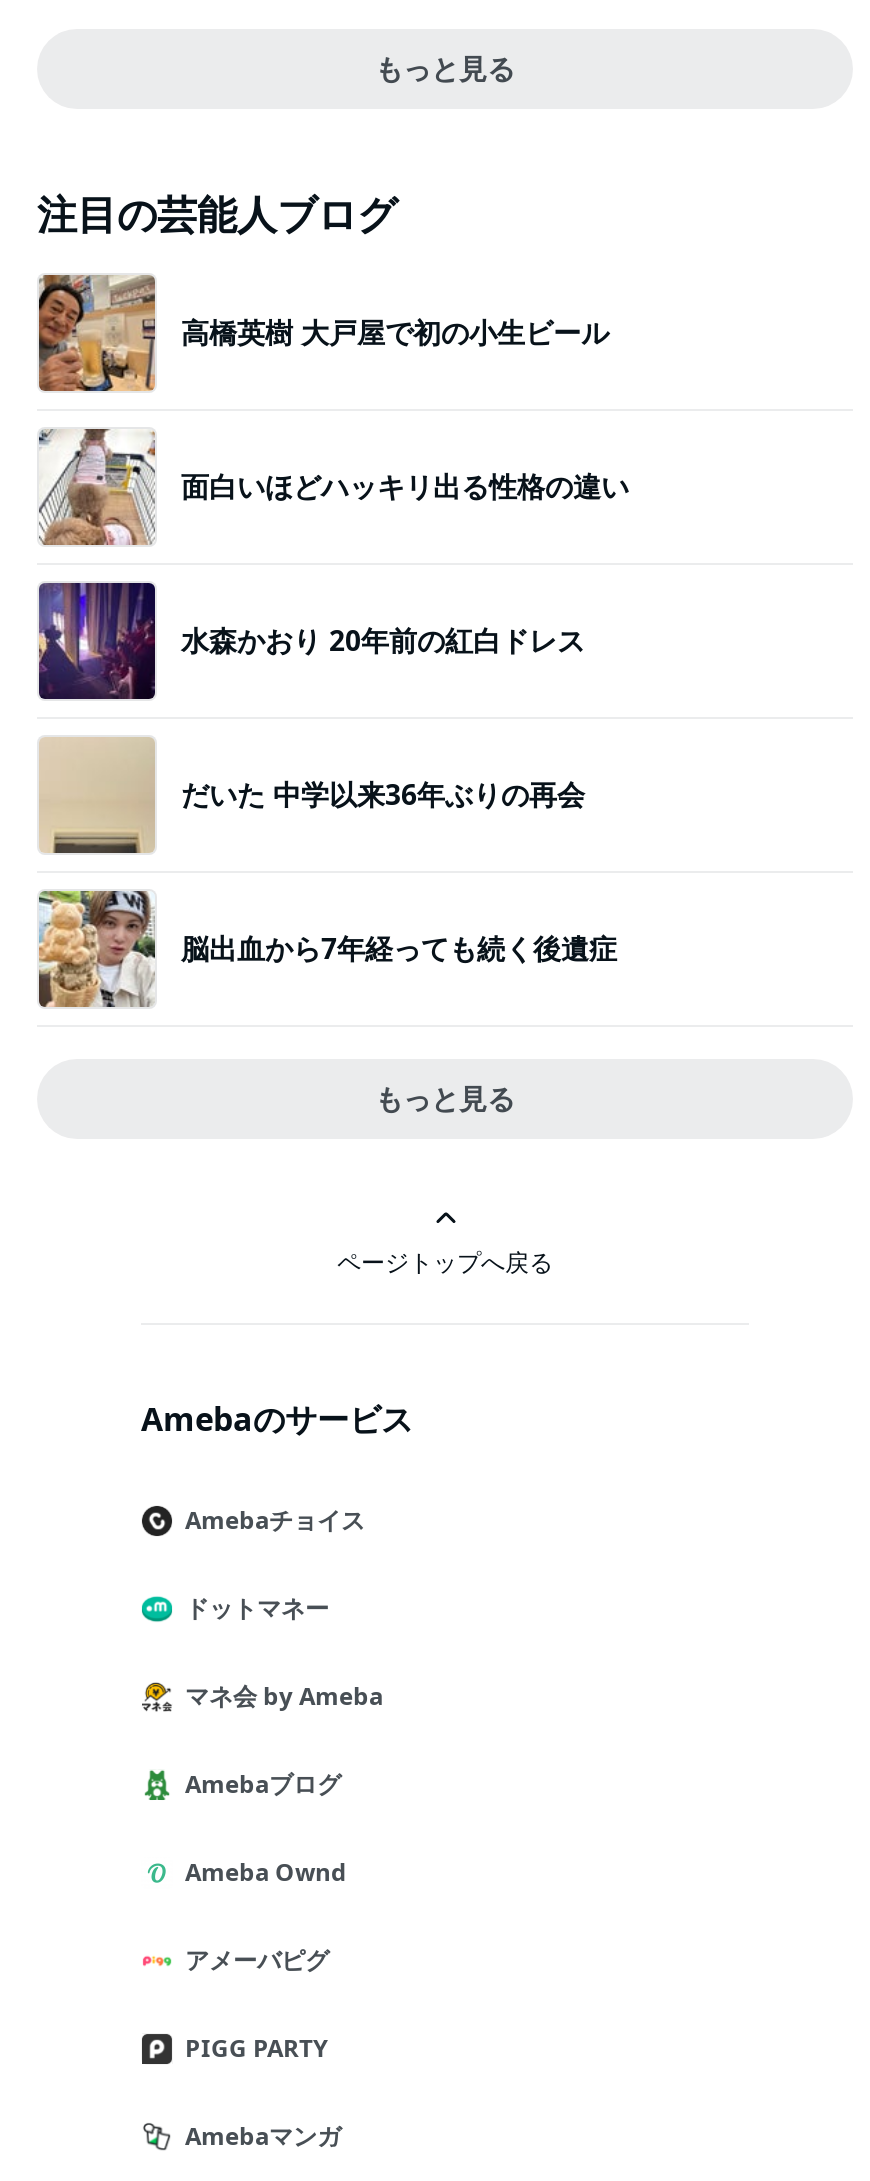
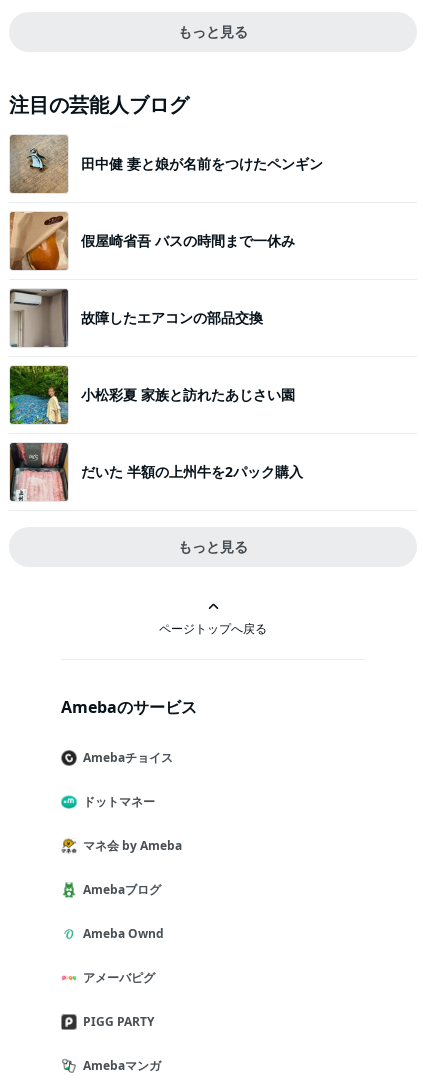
- [image]
- 高橋英樹 大戸屋で初の小生ビール
+ [image]
+ 田中健 妻と娘が名前をつけたペンギン

- [image]
- 面白いほどハッキリ出る性格の違い
+ [image]
+ 假屋崎省吾 バスの時間まで一休み

- [image]
- 水森かおり 20年前の紅白ドレス
+ [image]
+ 故障したエアコンの部品交換

- [image]
- だいた 中学以来36年ぶりの再会
+ [image]
+ 小松彩夏 家族と訪れたあじさい園

- [image]
- 脳出血から7年経っても続く後遺症
+ [image]
+ だいた 半額の上州牛を2パック購入
